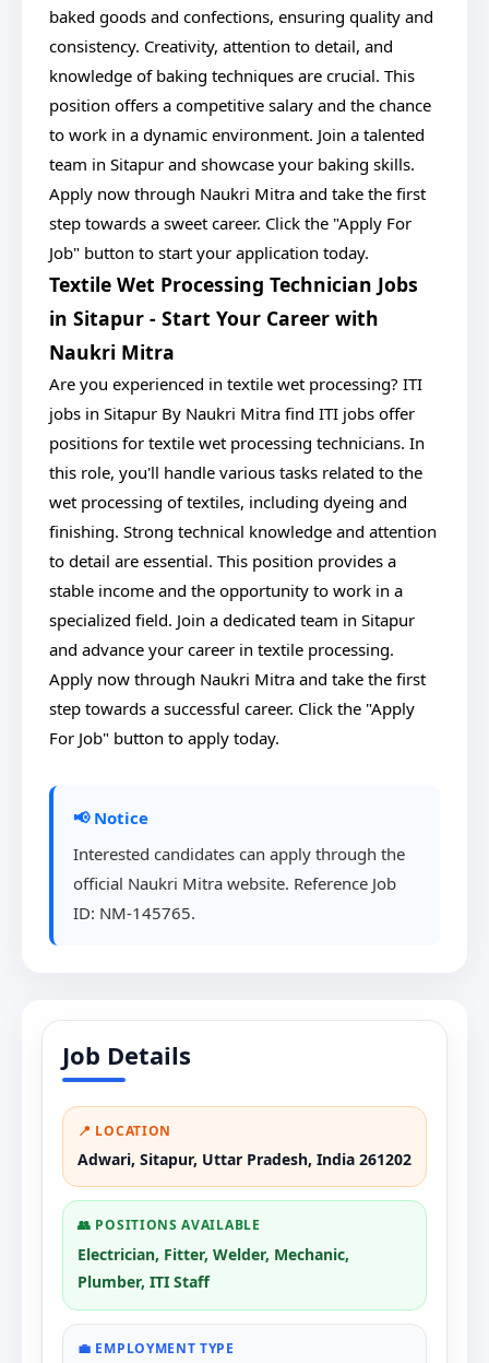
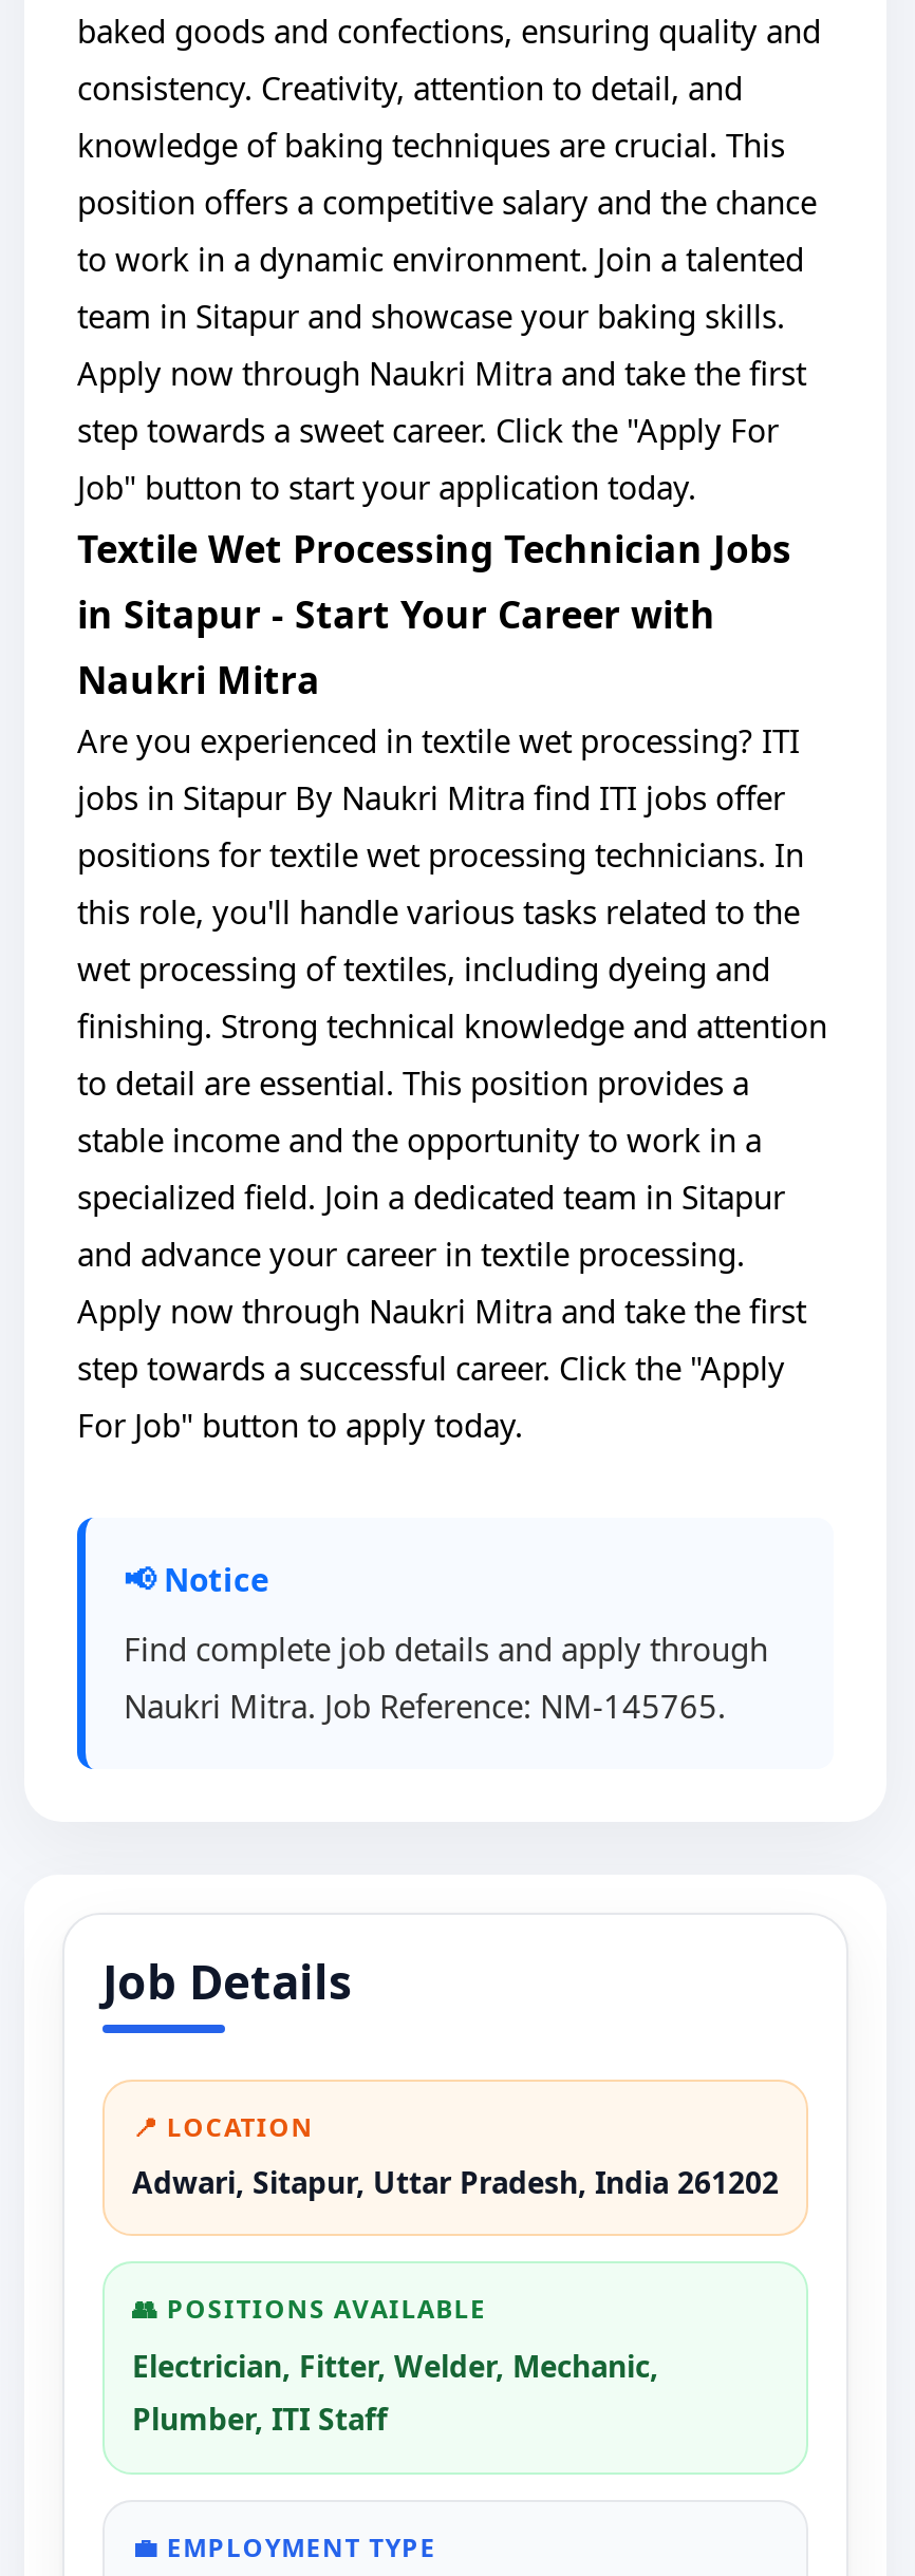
- Interested candidates can apply through the
- official Naukri Mitra website. Reference Job
- ID: NM-145765.
+ Find complete job details and apply through
+ Naukri Mitra. Job Reference: NM-145765.
